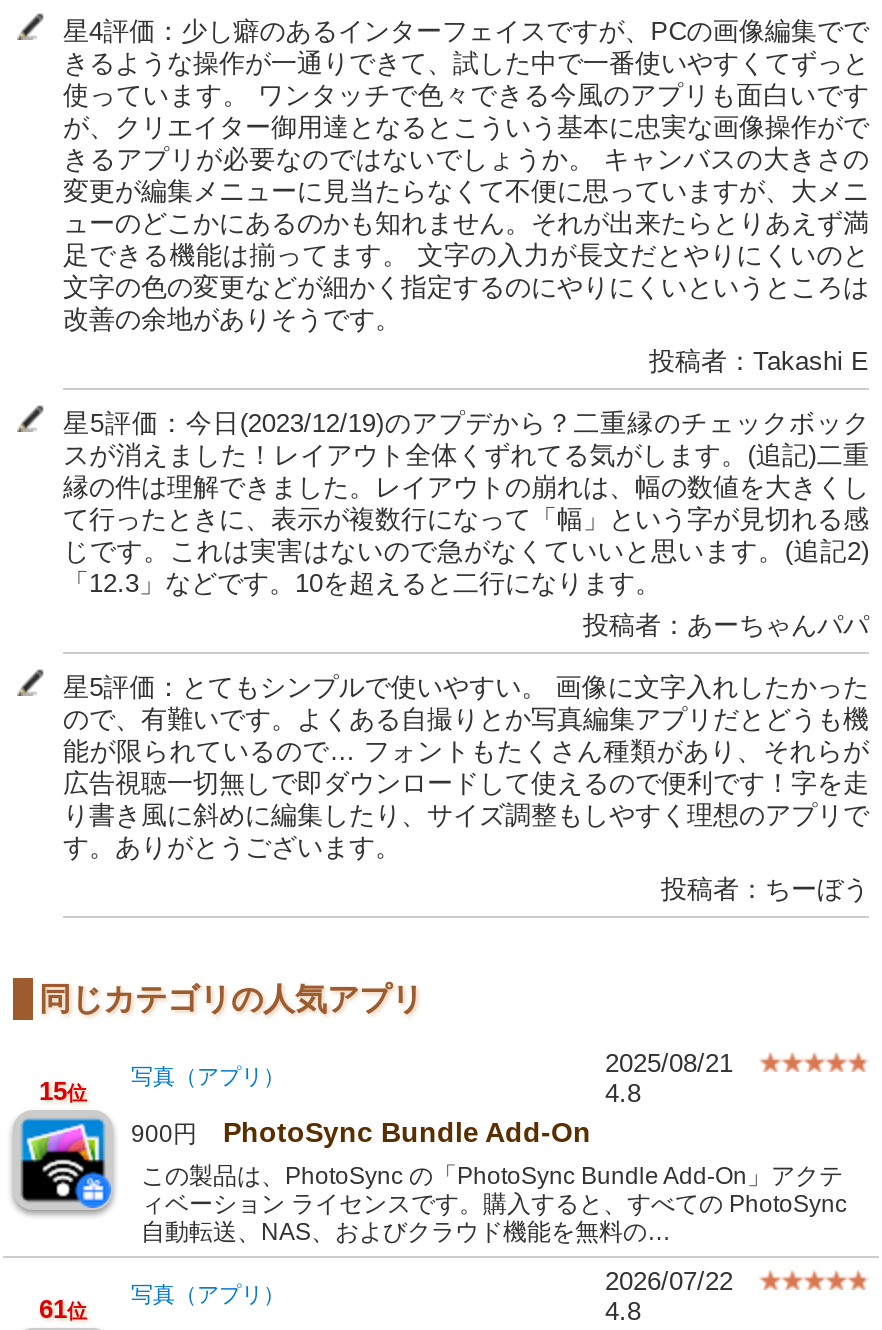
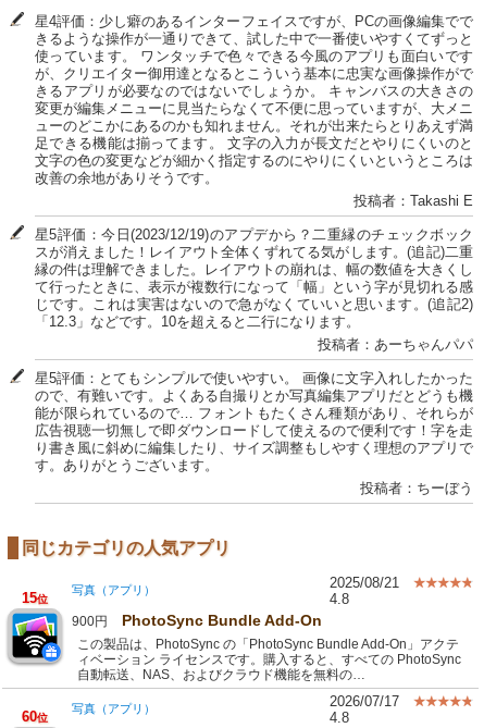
- 2026/07/22
+ 2026/07/17

- 61位 写真（アプリ）
+ 60位 写真（アプリ）
